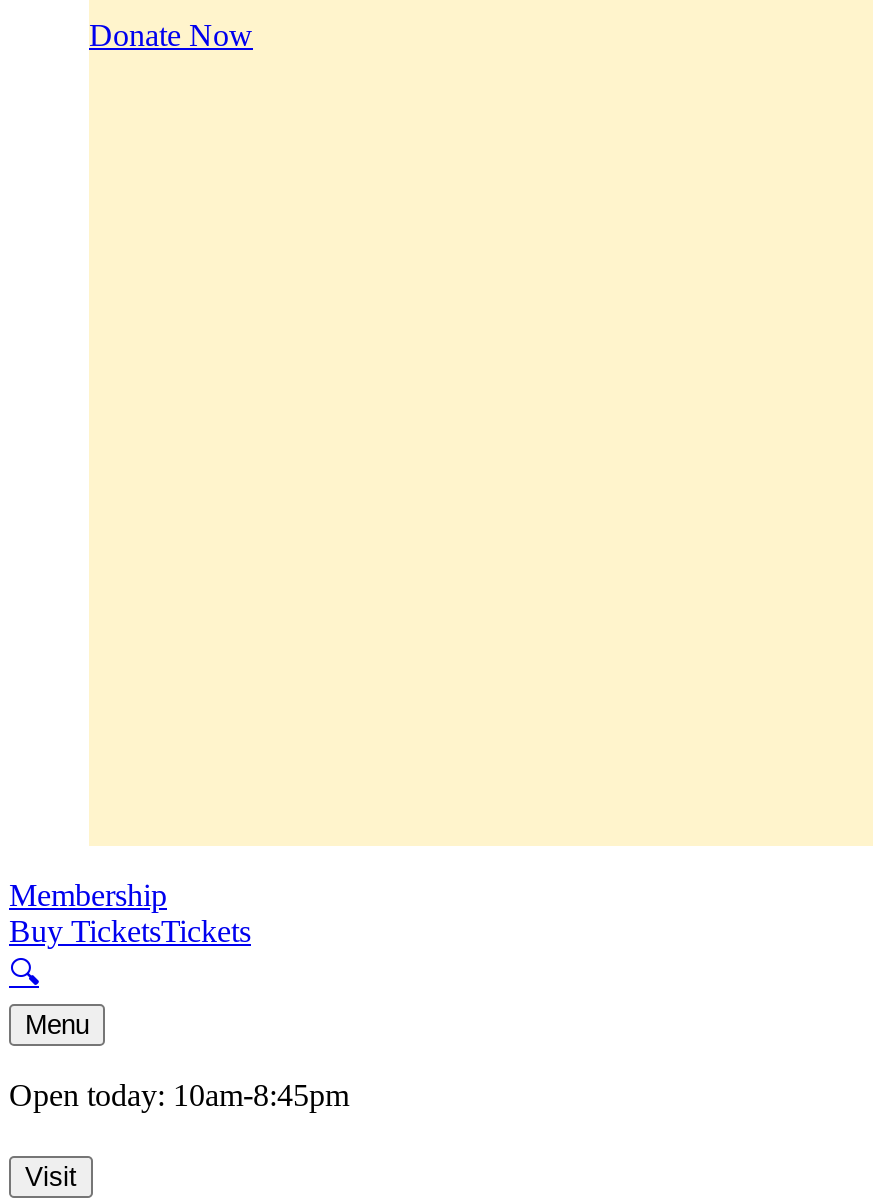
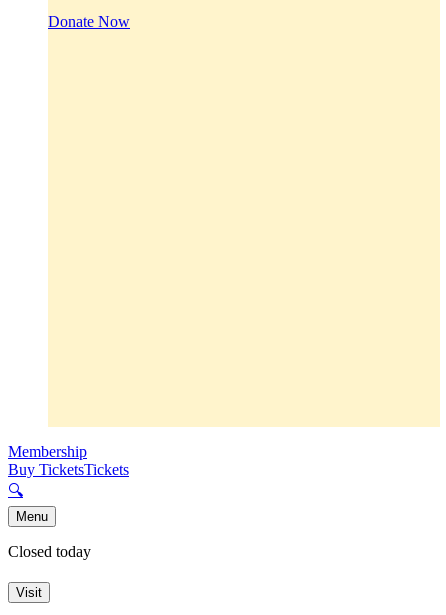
- Open today: 10am-8:45pm
+ Closed today
